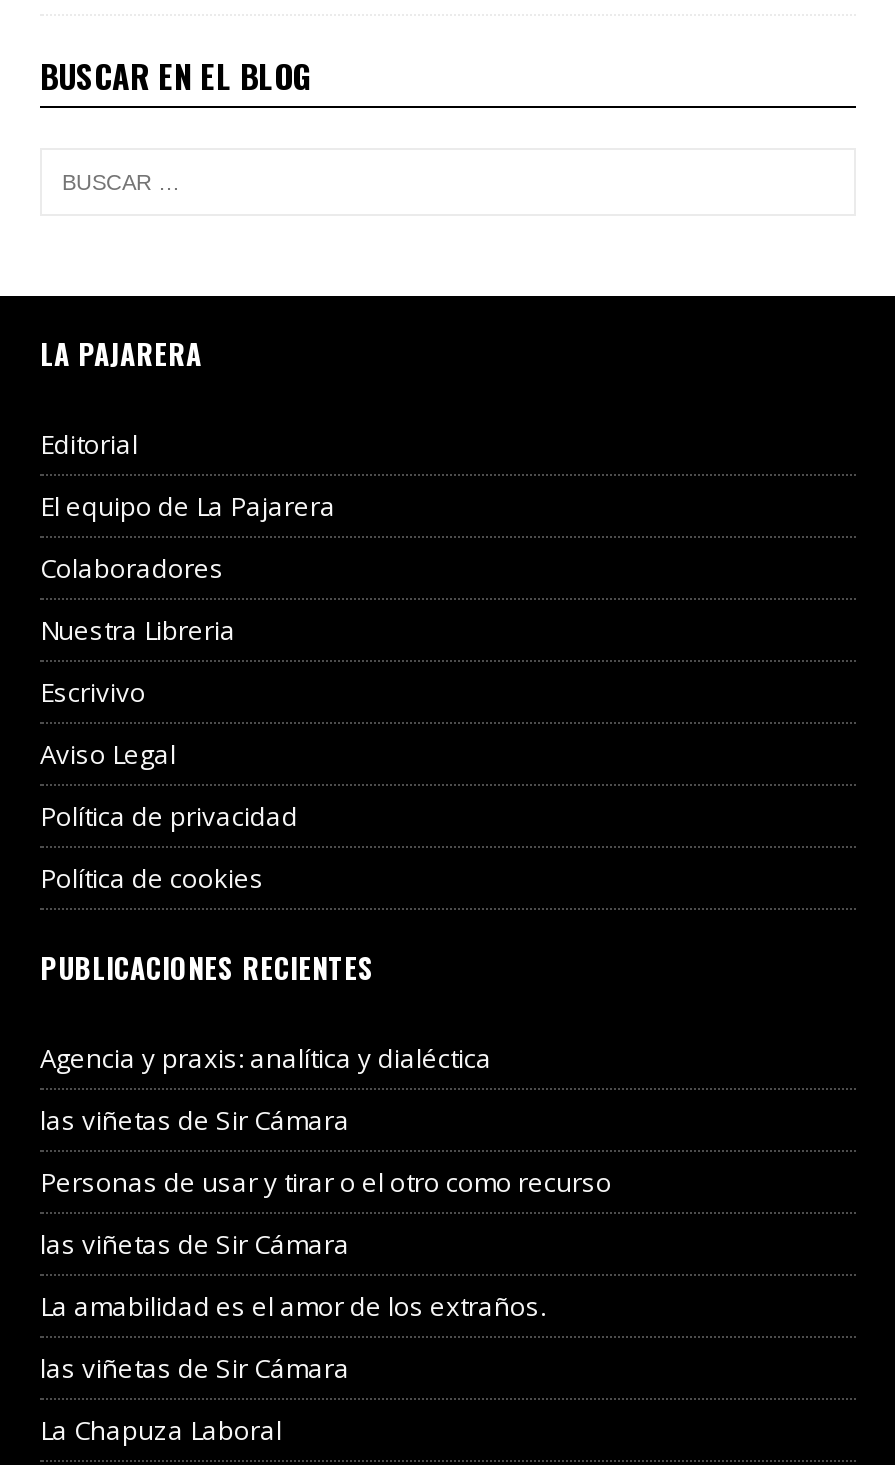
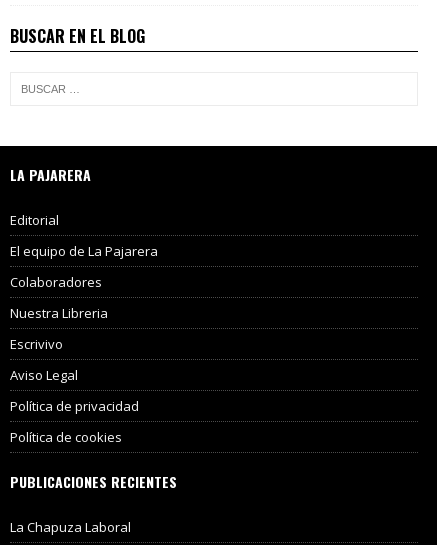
- Agencia y praxis: analítica y dialéctica
- las viñetas de Sir Cámara
- Personas de usar y tirar o el otro como recurso
- las viñetas de Sir Cámara
- La amabilidad es el amor de los extraños.
- las viñetas de Sir Cámara
